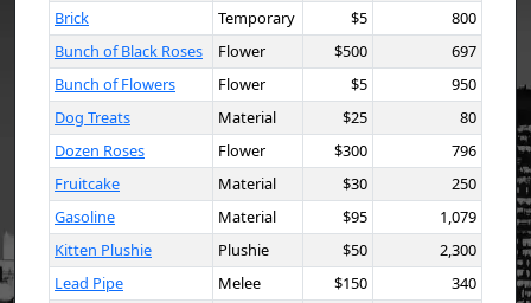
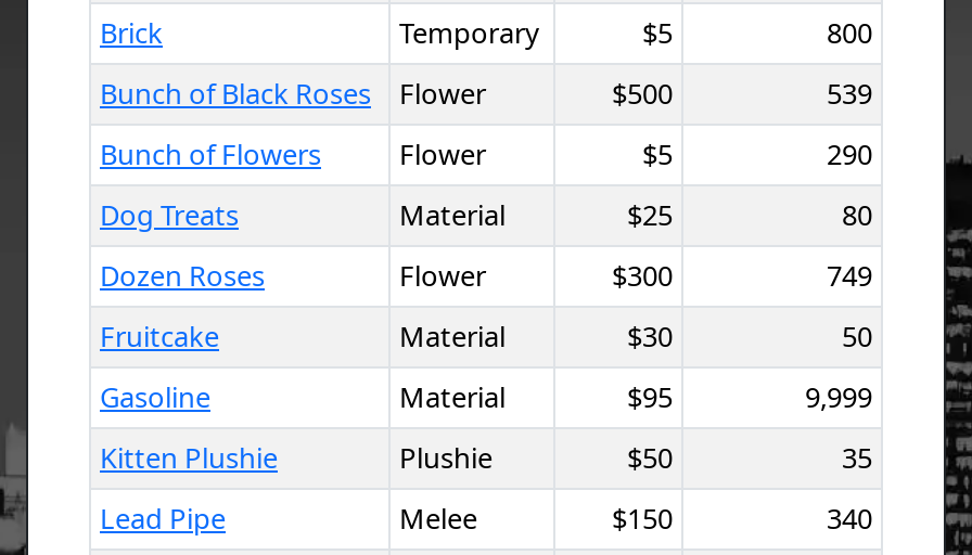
- 697
+ 539

- 950
+ 290

- 796
+ 749

- 250
+ 50

- 1,079
+ 9,999

- 2,300
+ 35
